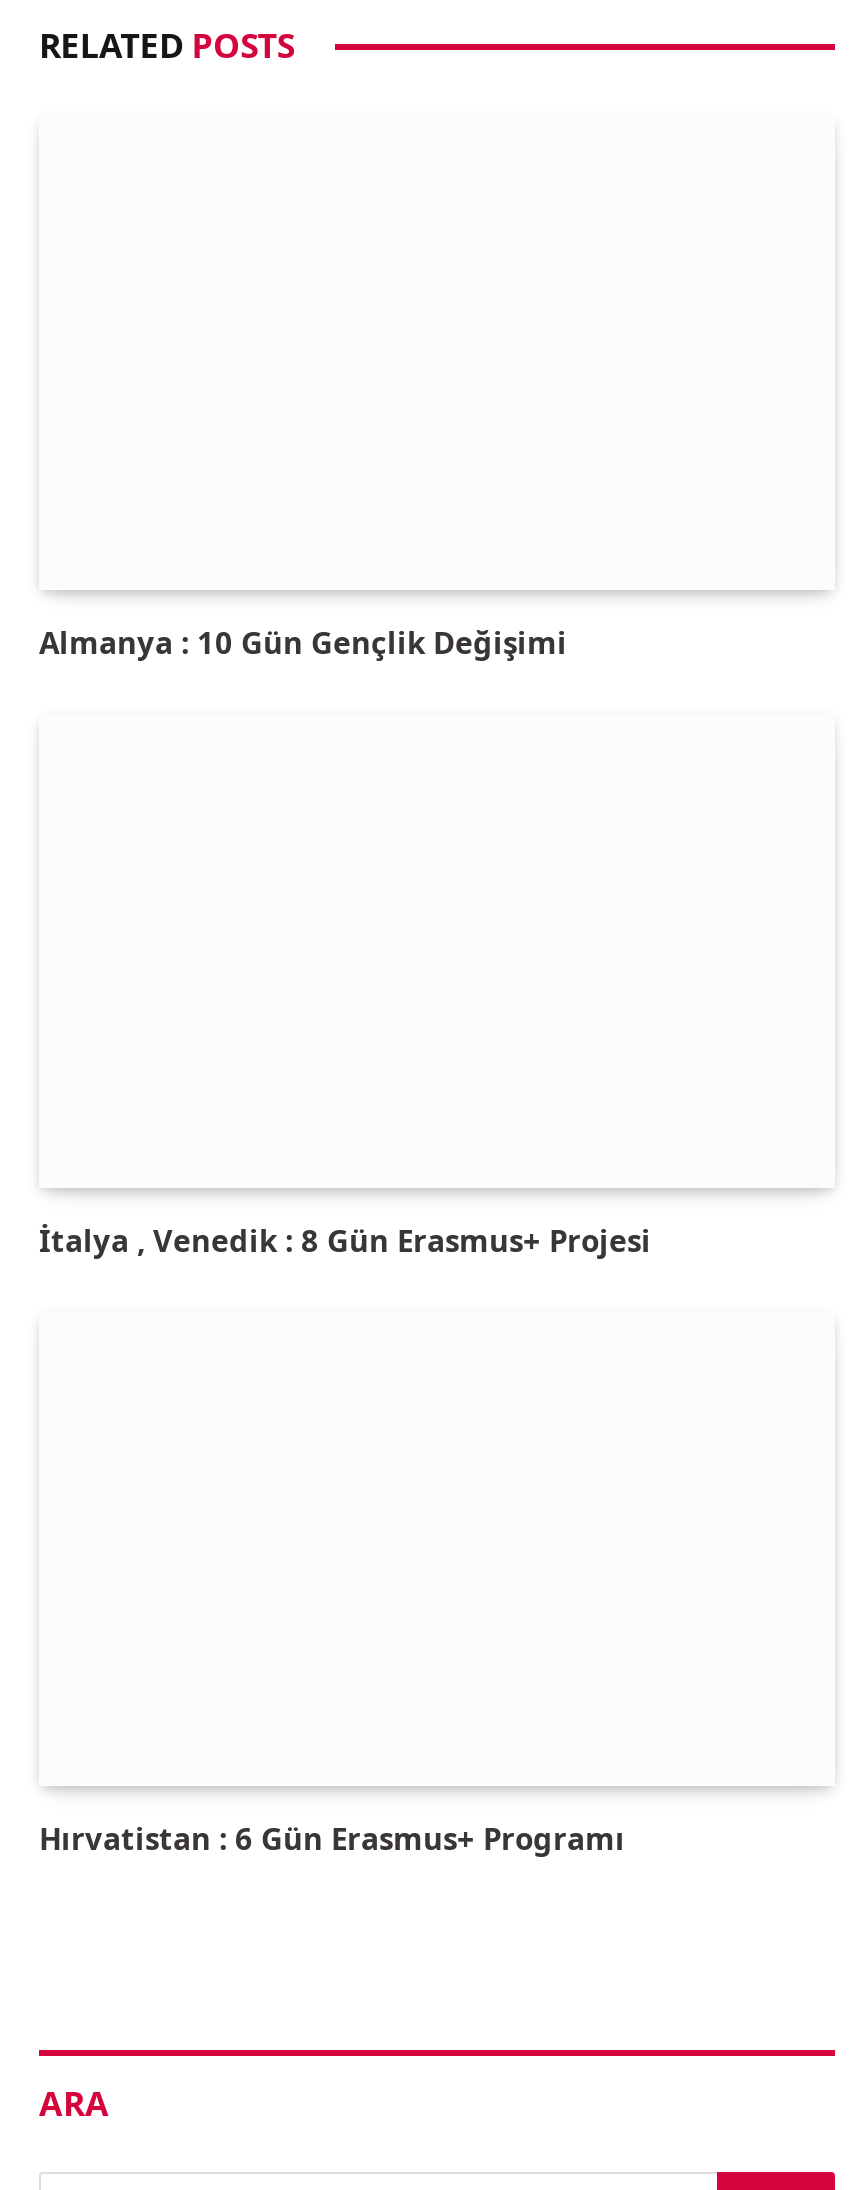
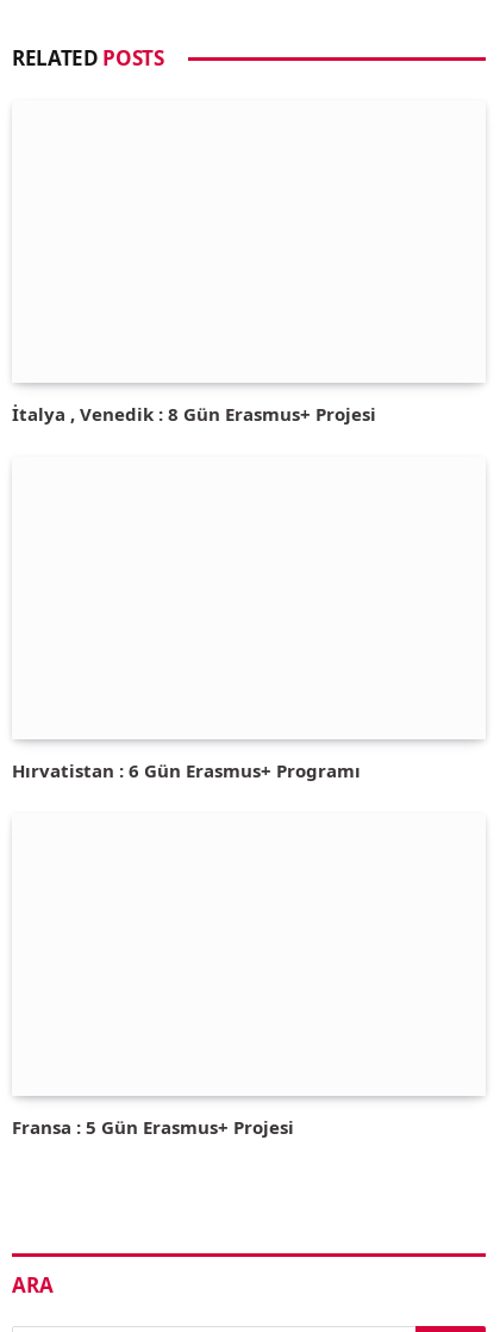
- Almanya : 10 Gün Gençlik Değişimi

moved up: İtalya , Venedik : 8 Gün Erasmus+ Projesi | Hırvatistan : 6 Gün Erasmus+ Programı

+ Fransa : 5 Gün Erasmus+ Projesi
